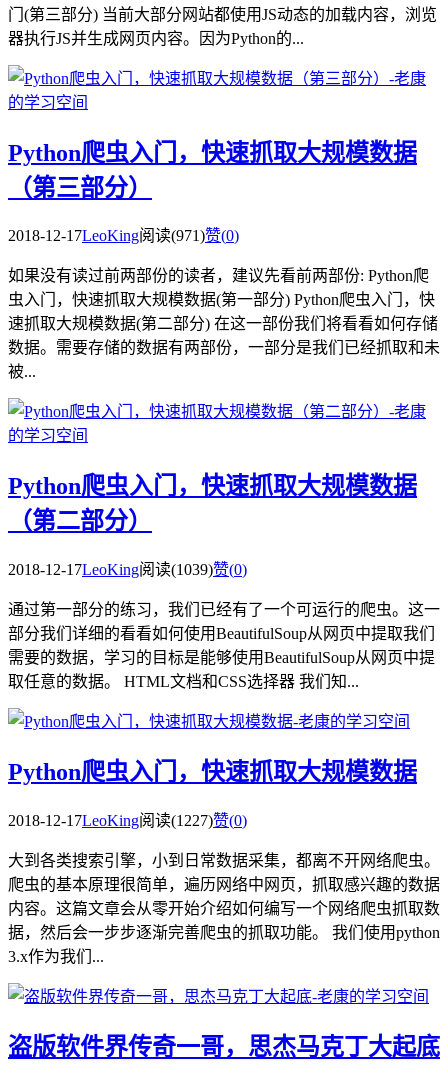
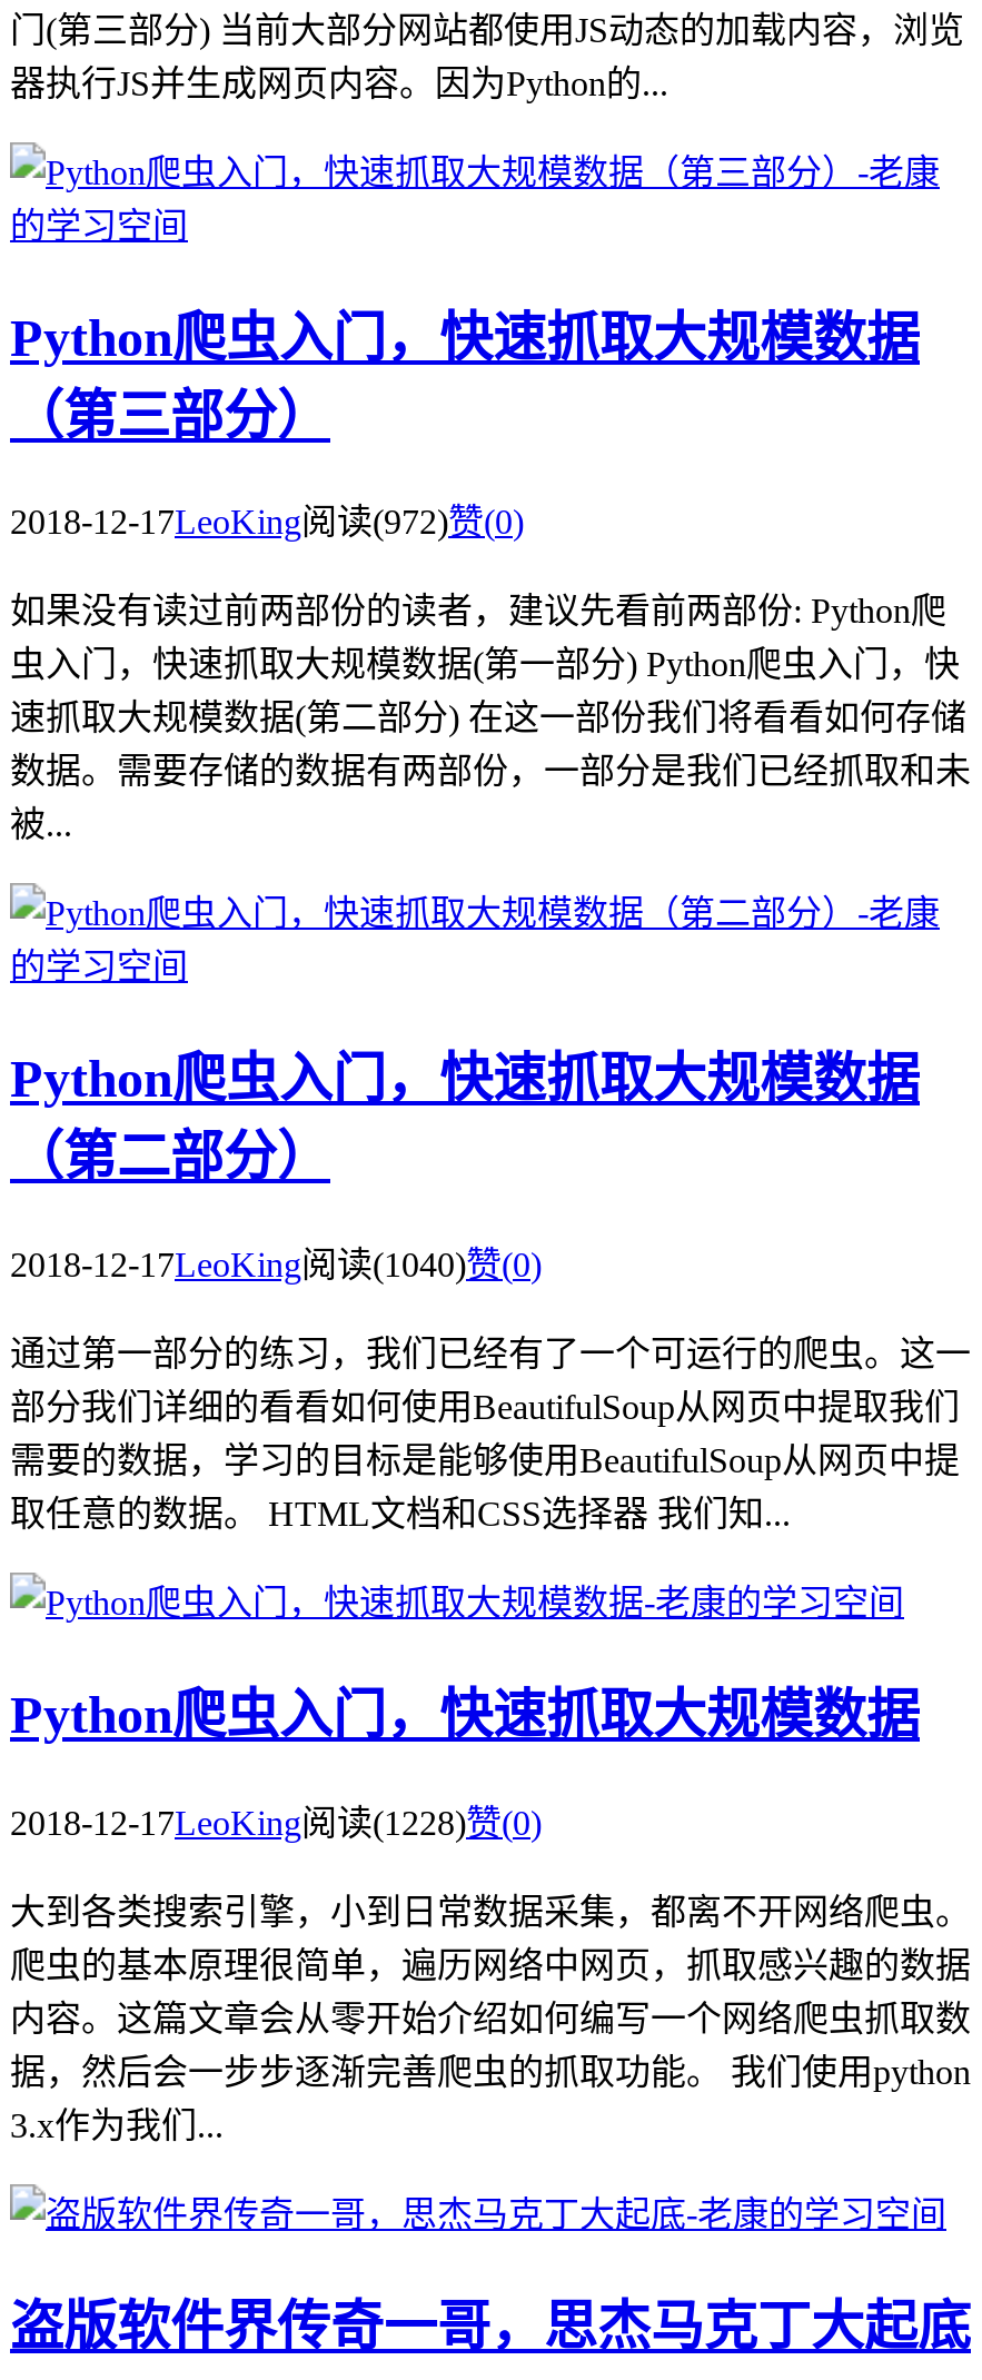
- 2018-12-17LeoKing阅读(971)赞(0)
+ 2018-12-17LeoKing阅读(972)赞(0)

- 2018-12-17LeoKing阅读(1039)赞(0)
+ 2018-12-17LeoKing阅读(1040)赞(0)

- 2018-12-17LeoKing阅读(1227)赞(0)
+ 2018-12-17LeoKing阅读(1228)赞(0)
